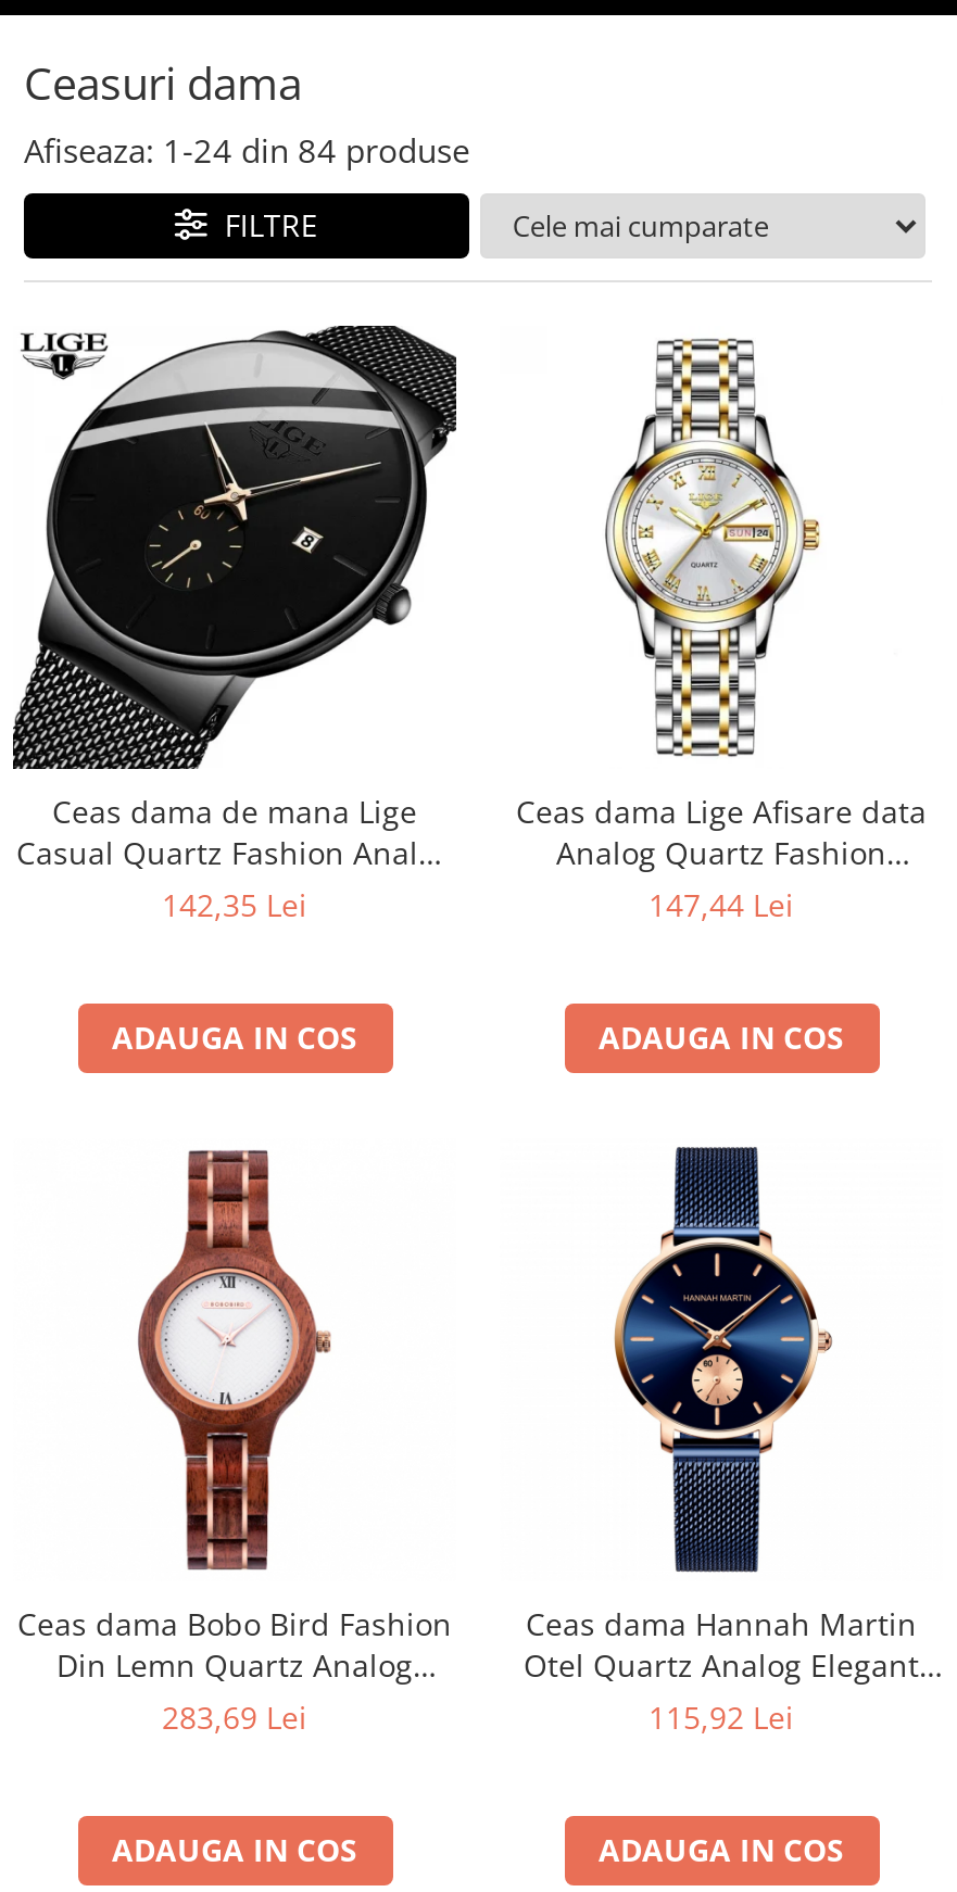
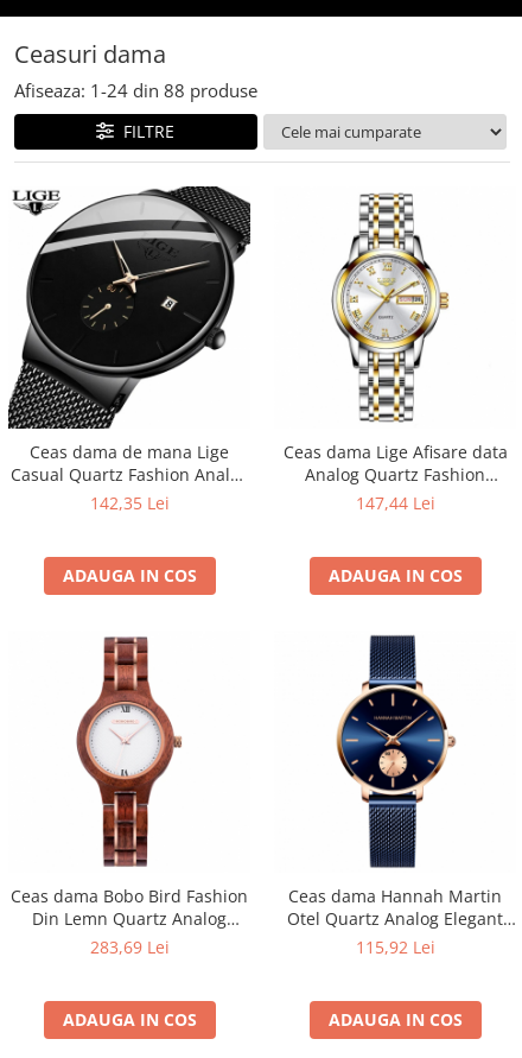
- Afiseaza: 1- 24 din 84 produse
+ Afiseaza: 1- 24 din 88 produse
